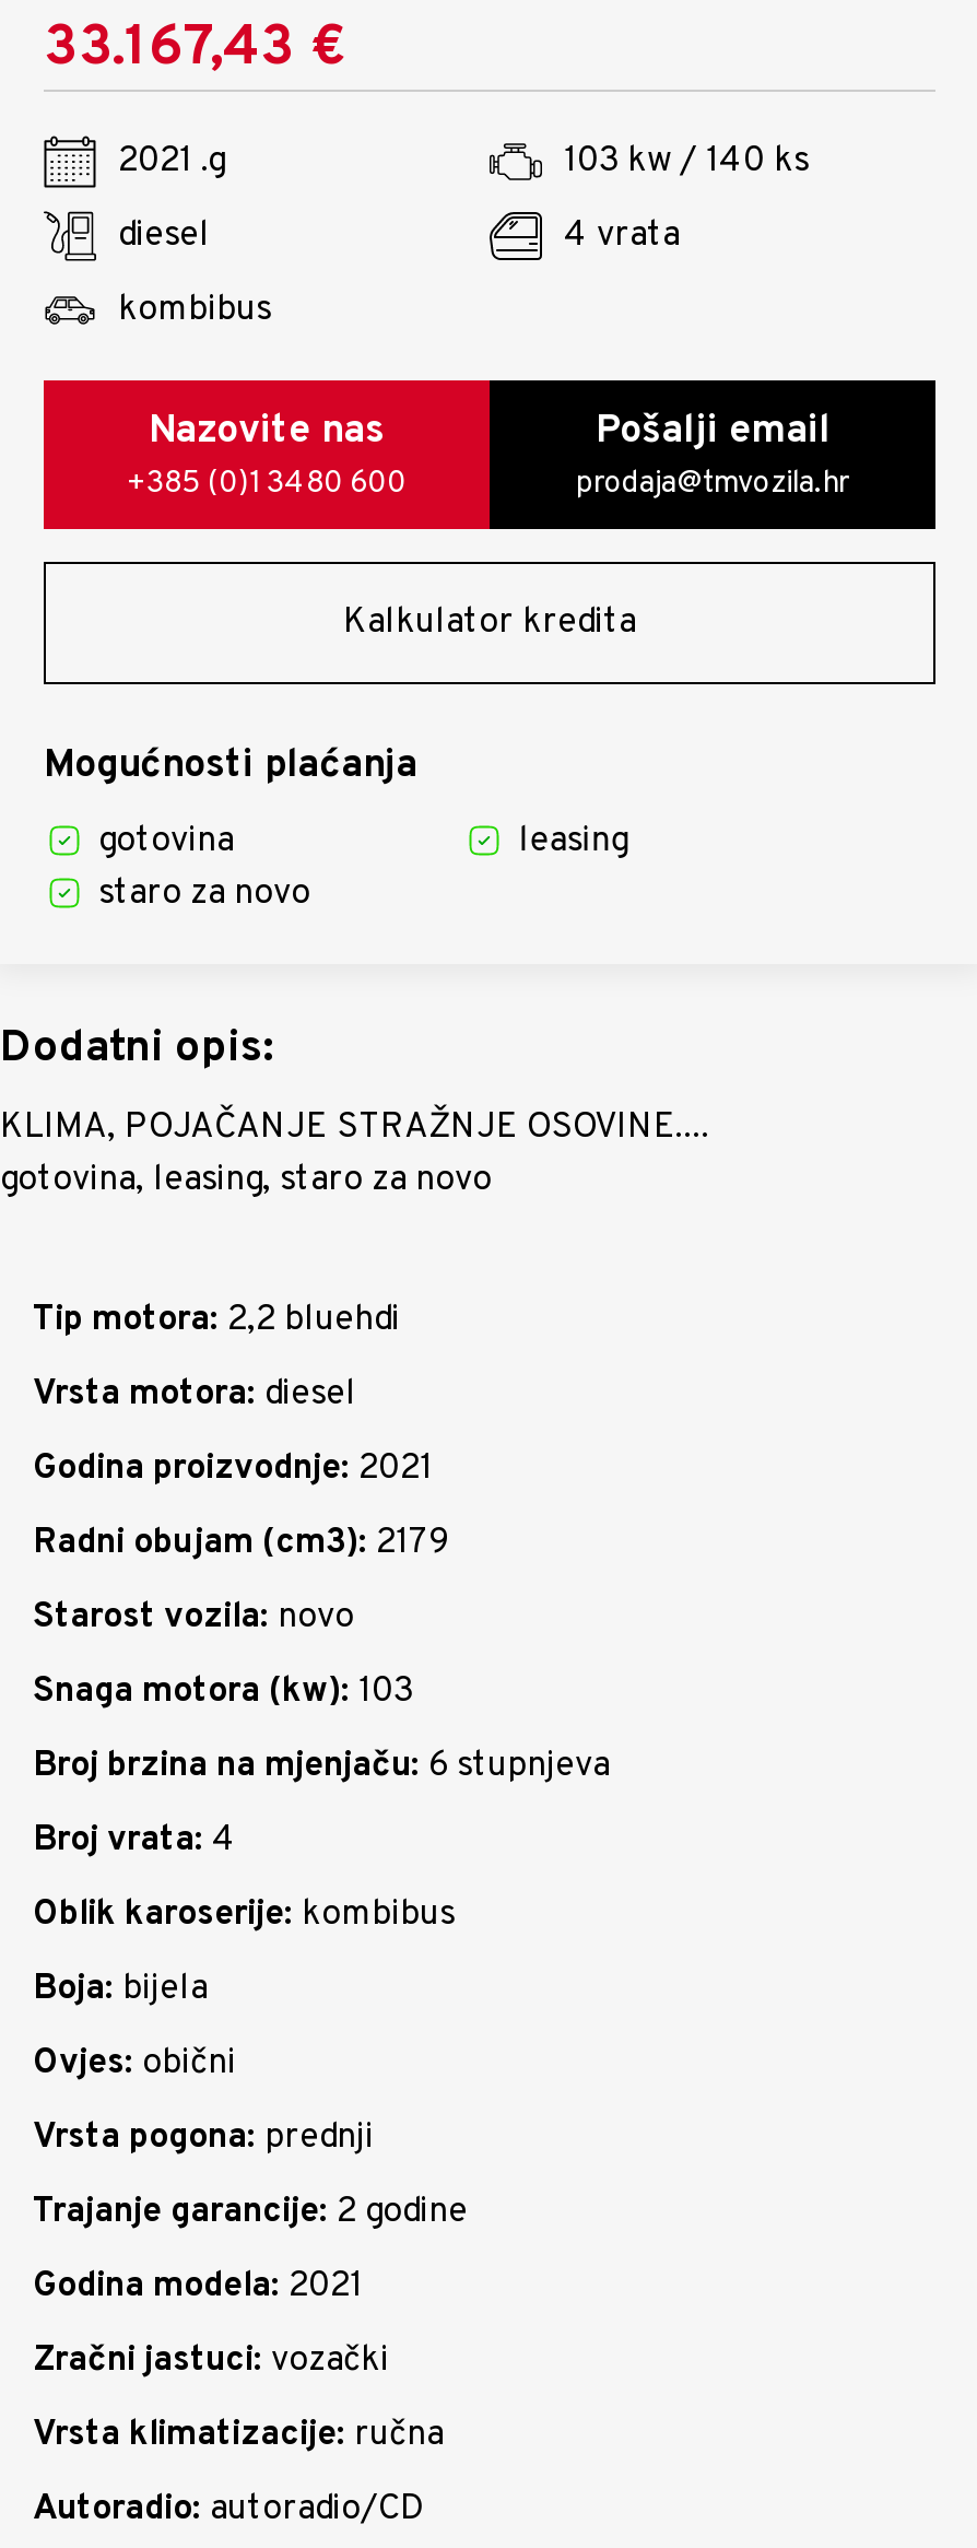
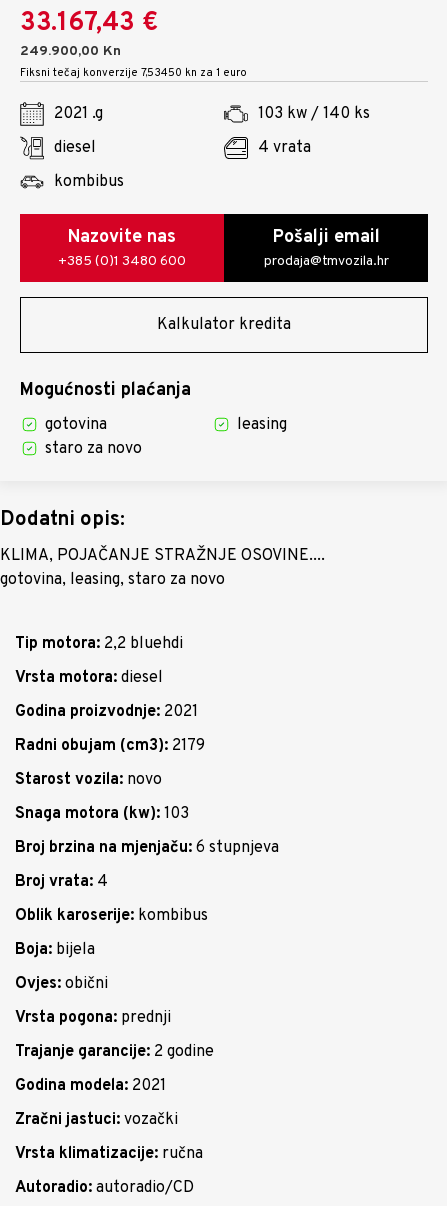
+ 249.900,00 Kn
+ Fiksni tečaj konverzije 7,53450 kn za 1 euro
